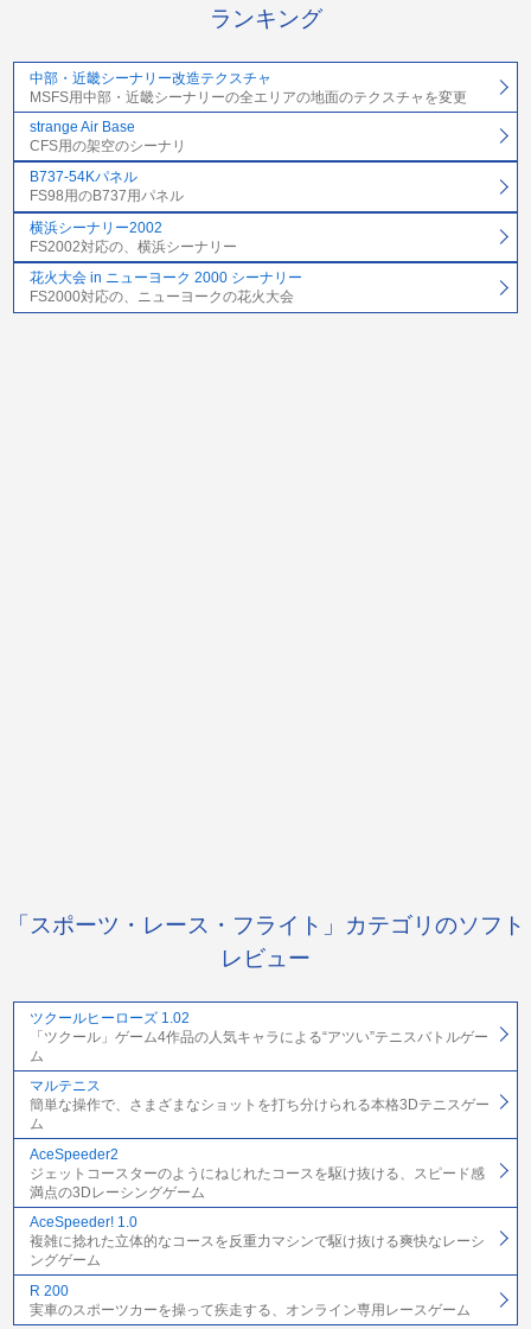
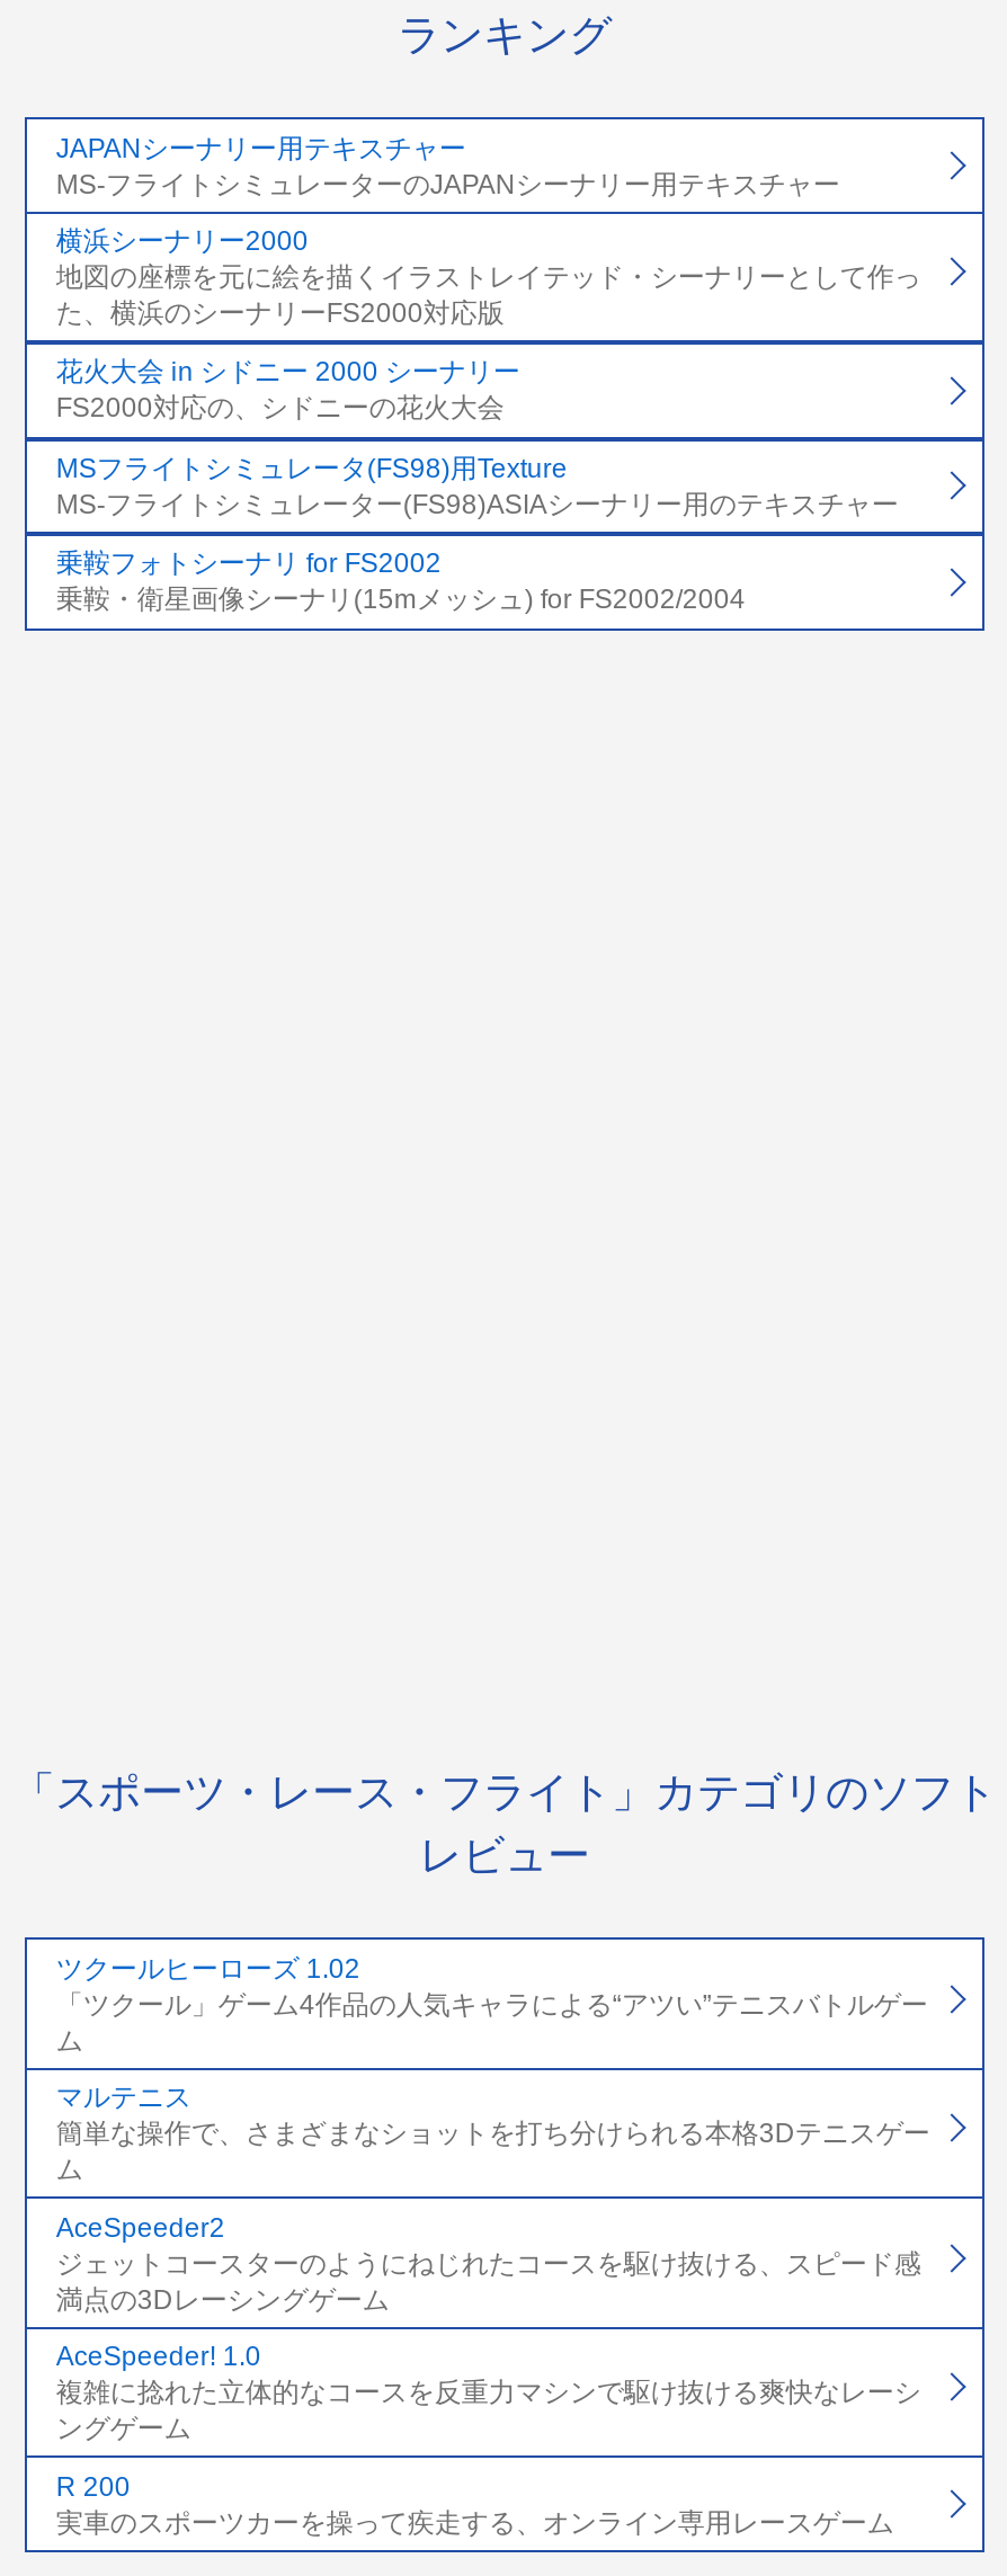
- 中部・近畿シーナリー改造テクスチャ
- MSFS用中部・近畿シーナリーの全エリアの地面のテクスチャを変更
+ JAPANシーナリー用テキスチャー
+ MS-フライトシミュレーターのJAPANシーナリー用テキスチャー

- strange Air Base
- CFS用の架空のシーナリ
+ 横浜シーナリー2000
+ 地図の座標を元に絵を描くイラストレイテッド・シーナリーとして作っ
+ た、横浜のシーナリーFS2000対応版

- B737-54Kパネル
- FS98用のB737用パネル
+ 花火大会 in シドニー 2000 シーナリー
+ FS2000対応の、シドニーの花火大会

- 横浜シーナリー2002
- FS2002対応の、横浜シーナリー
+ MSフライトシミュレータ(FS98)用Texture
+ MS-フライトシミュレーター(FS98)ASIAシーナリー用のテキスチャー

- 花火大会 in ニューヨーク 2000 シーナリー
- FS2000対応の、ニューヨークの花火大会
+ 乗鞍フォトシーナリ for FS2002
+ 乗鞍・衛星画像シーナリ(15mメッシュ) for FS2002/2004
